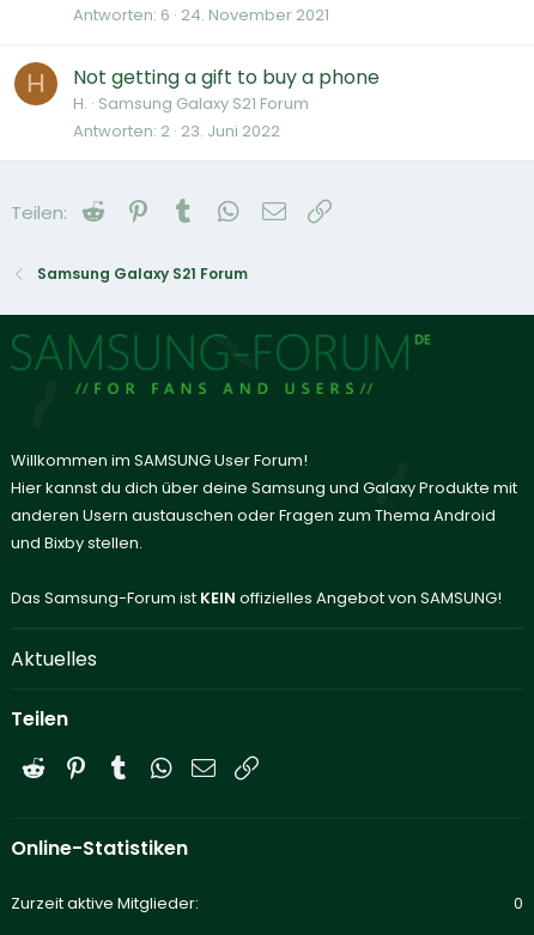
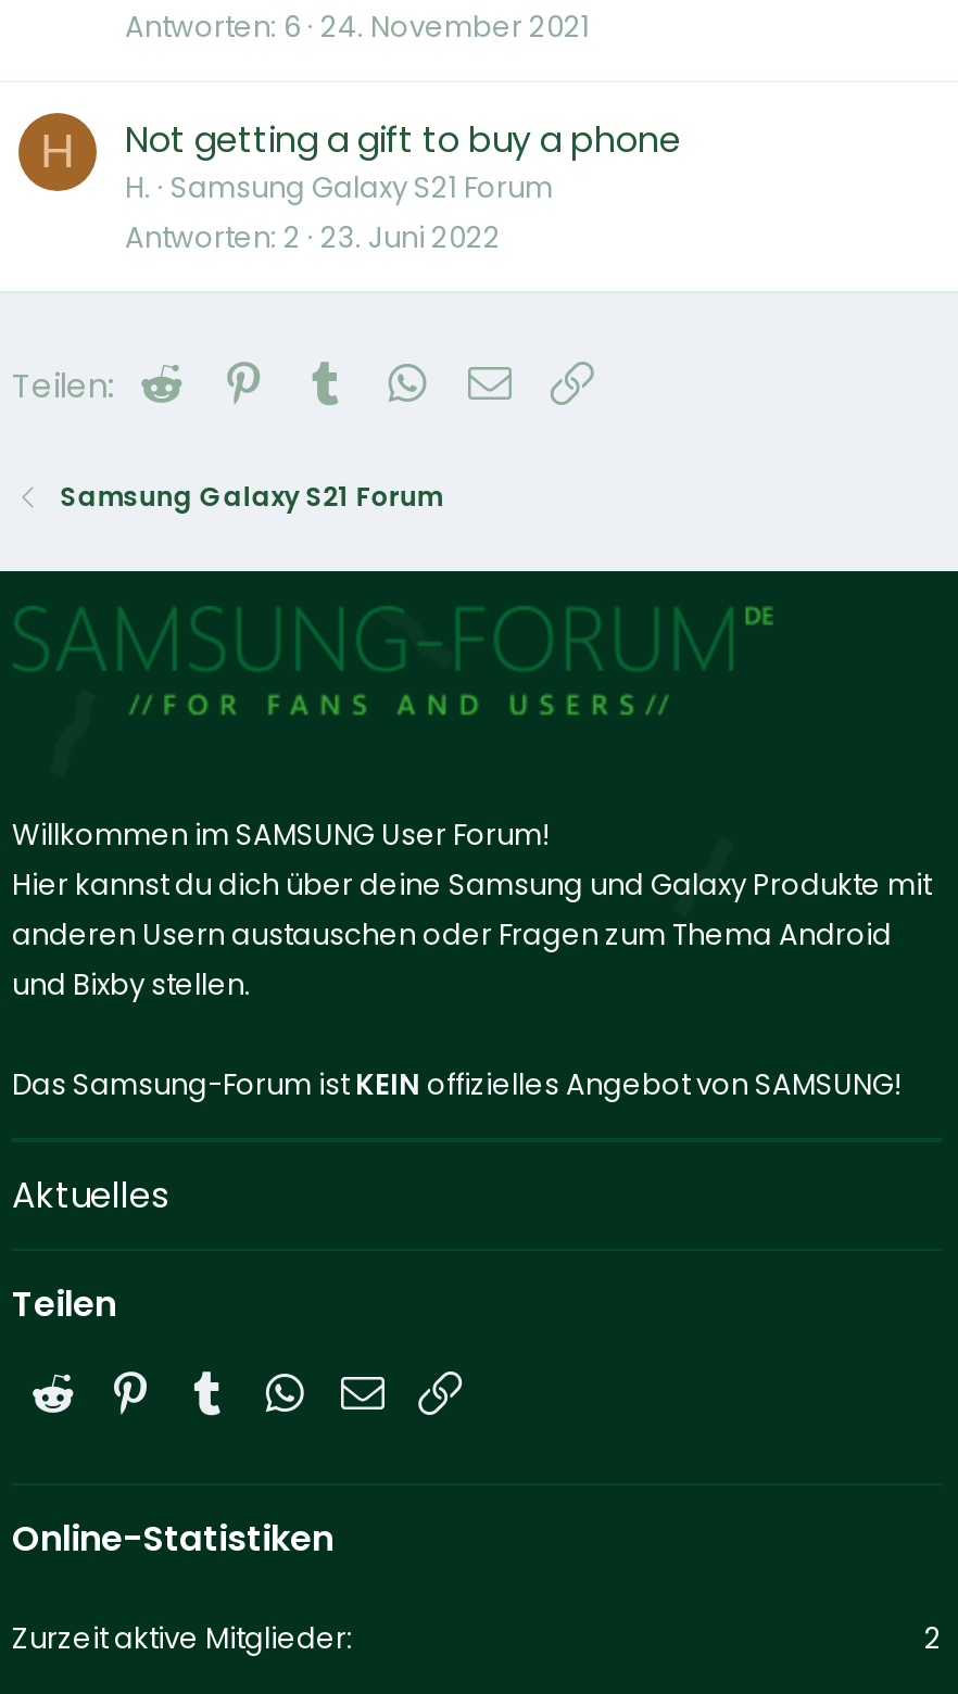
- 0
+ 2
